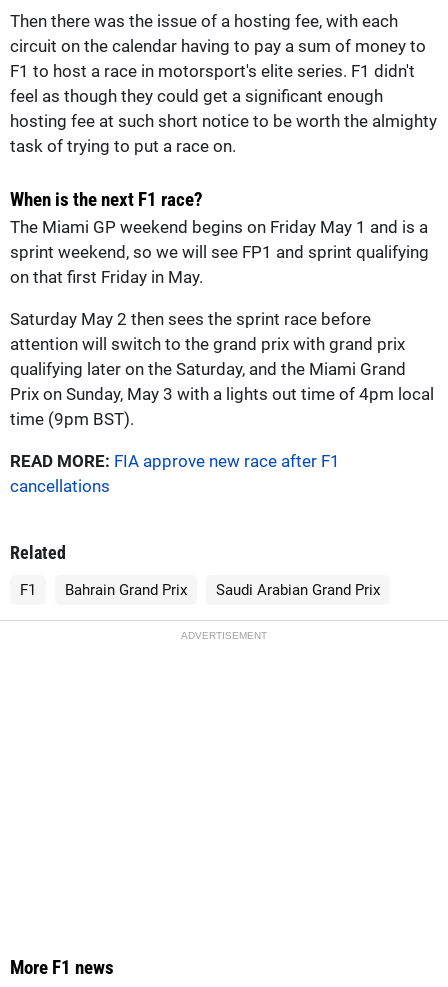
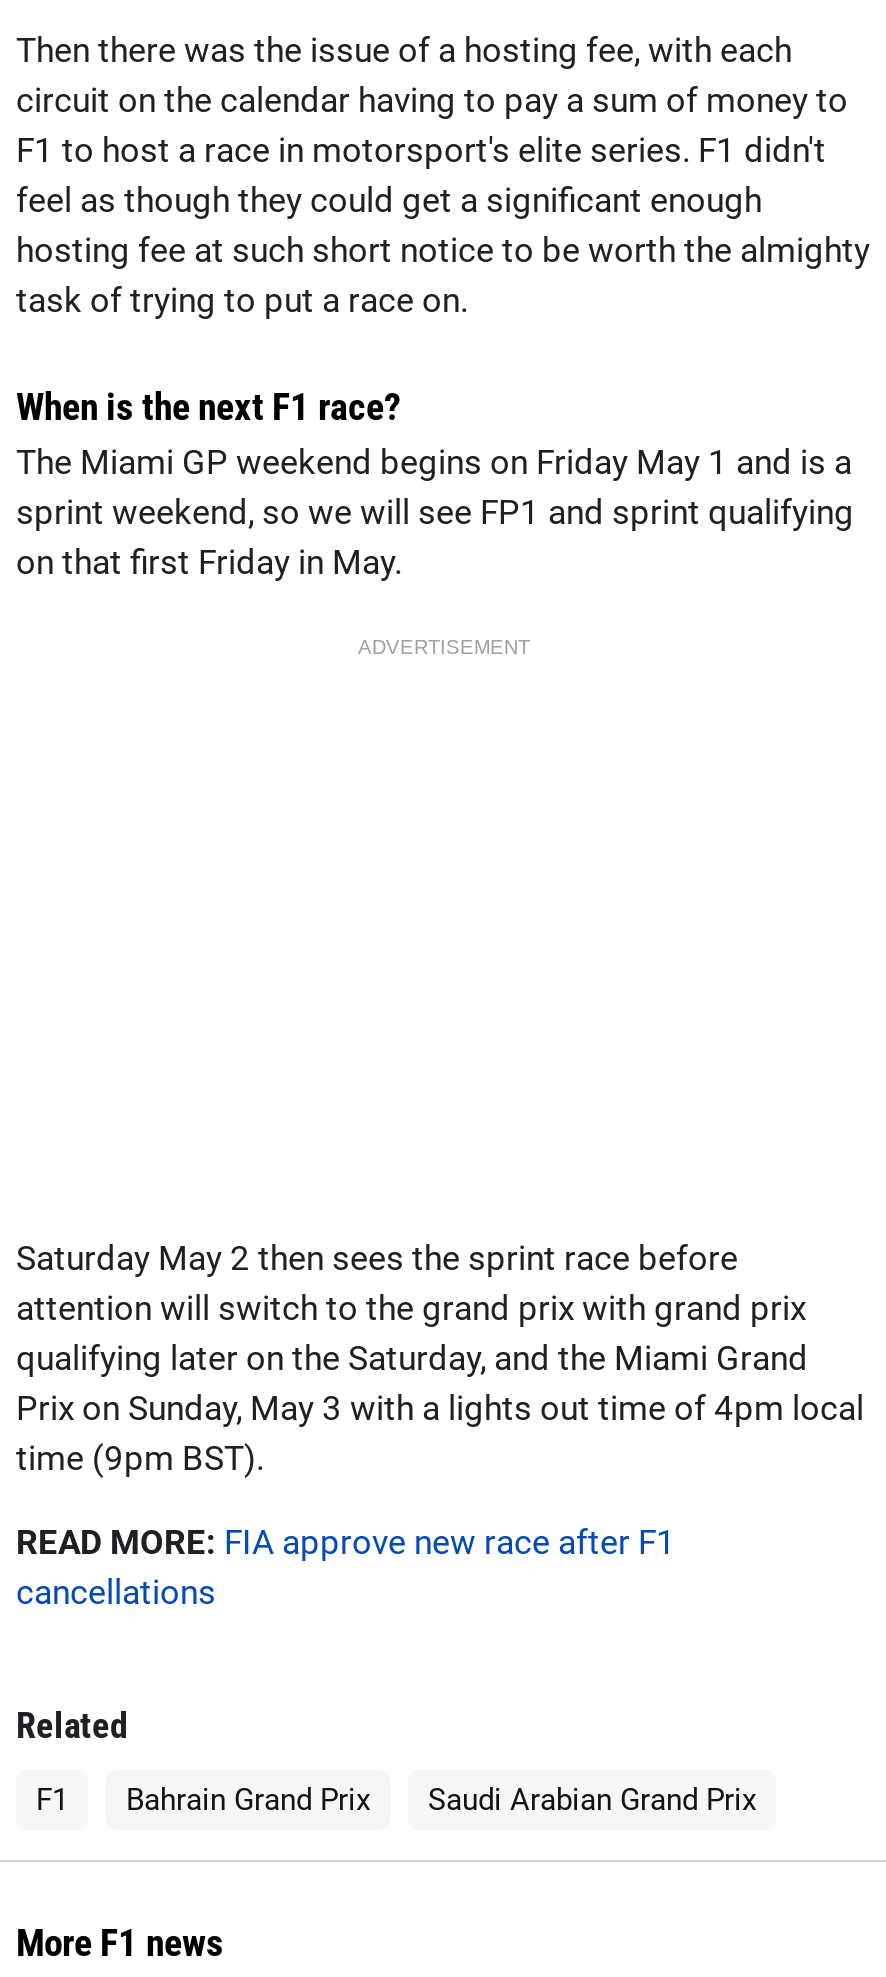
moved down: Saturday May 2 then sees the sprint race before | attention will switch to the grand prix with grand prix | qualifying later on the Saturday, and the Miami Grand | ... | Bahrain Grand Prix | Saudi Arabian Grand Prix

moved up: ADVERTISEMENT
